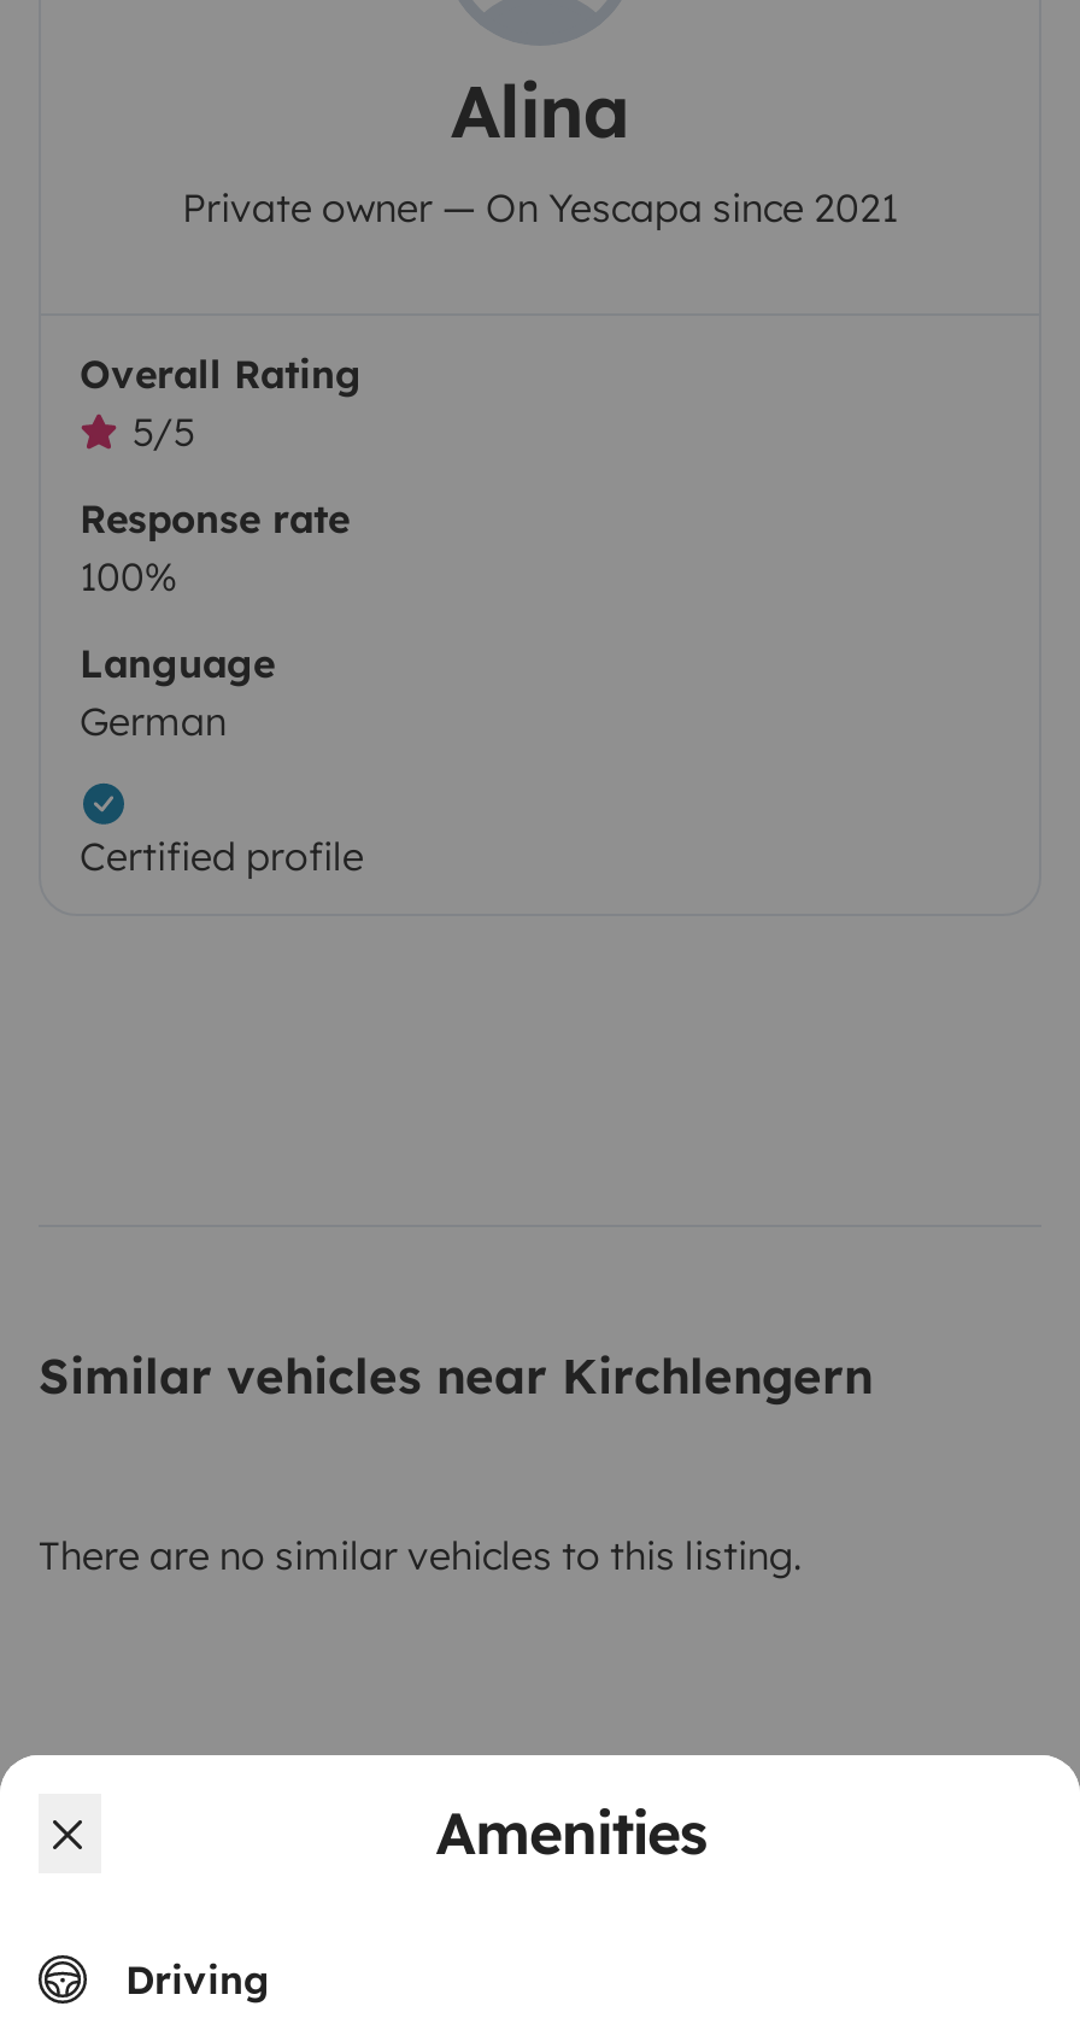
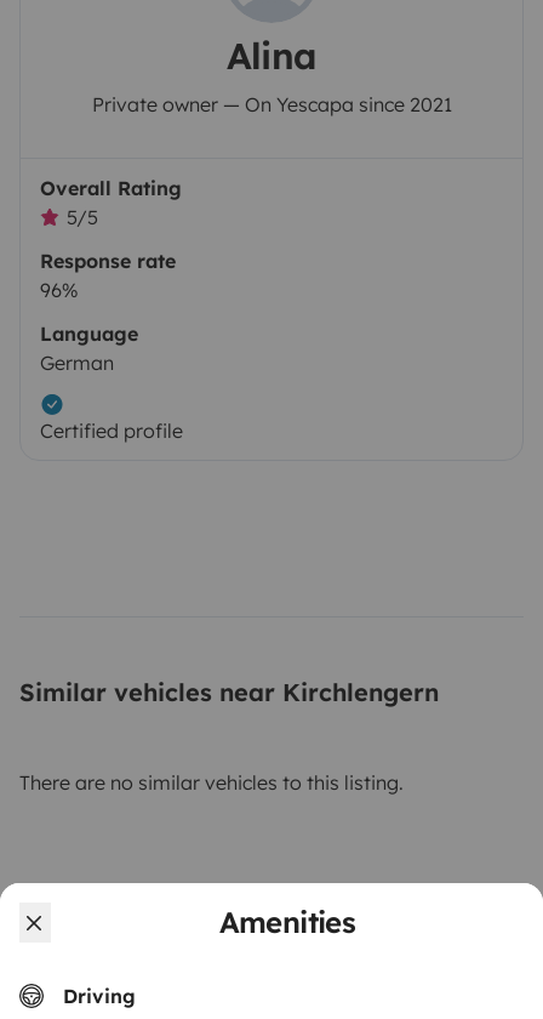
- 100%
+ 96%
